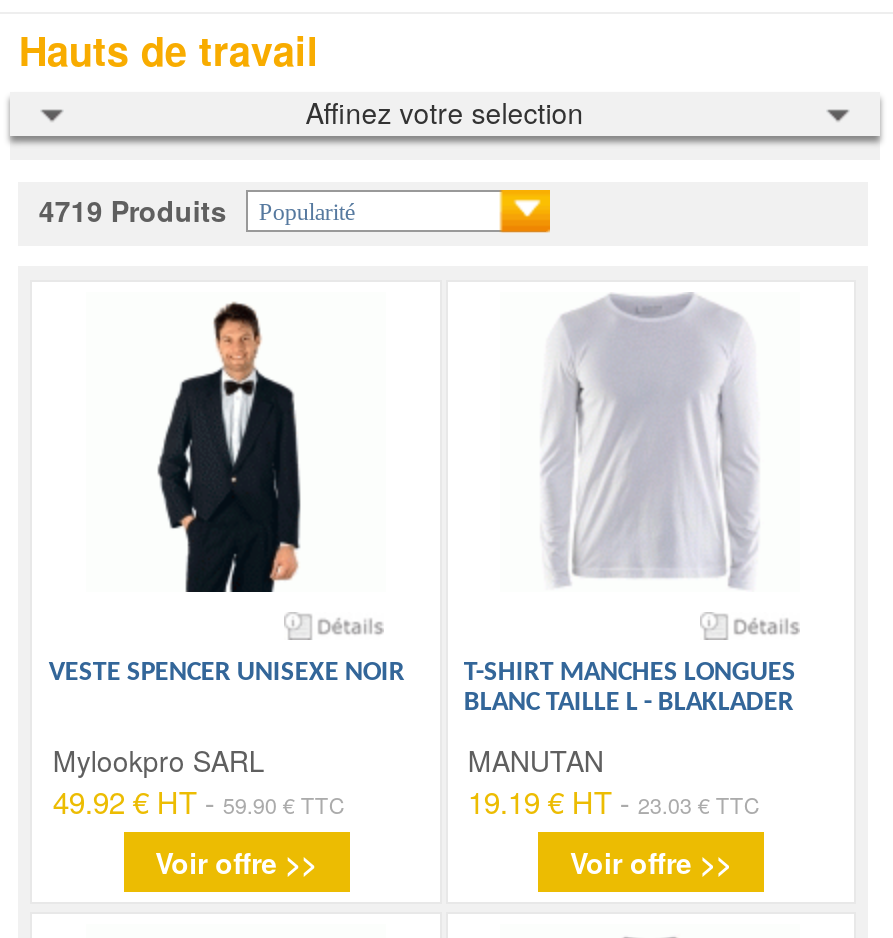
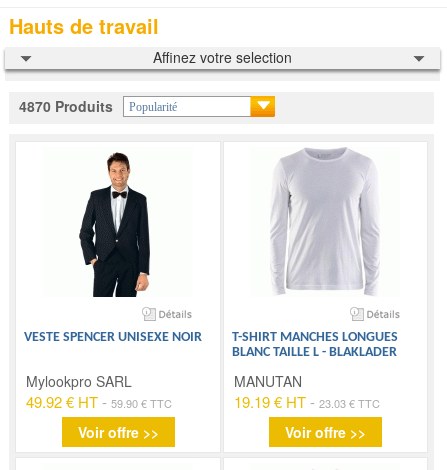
- 4719 Produits Popularité
+ 4870 Produits Popularité
